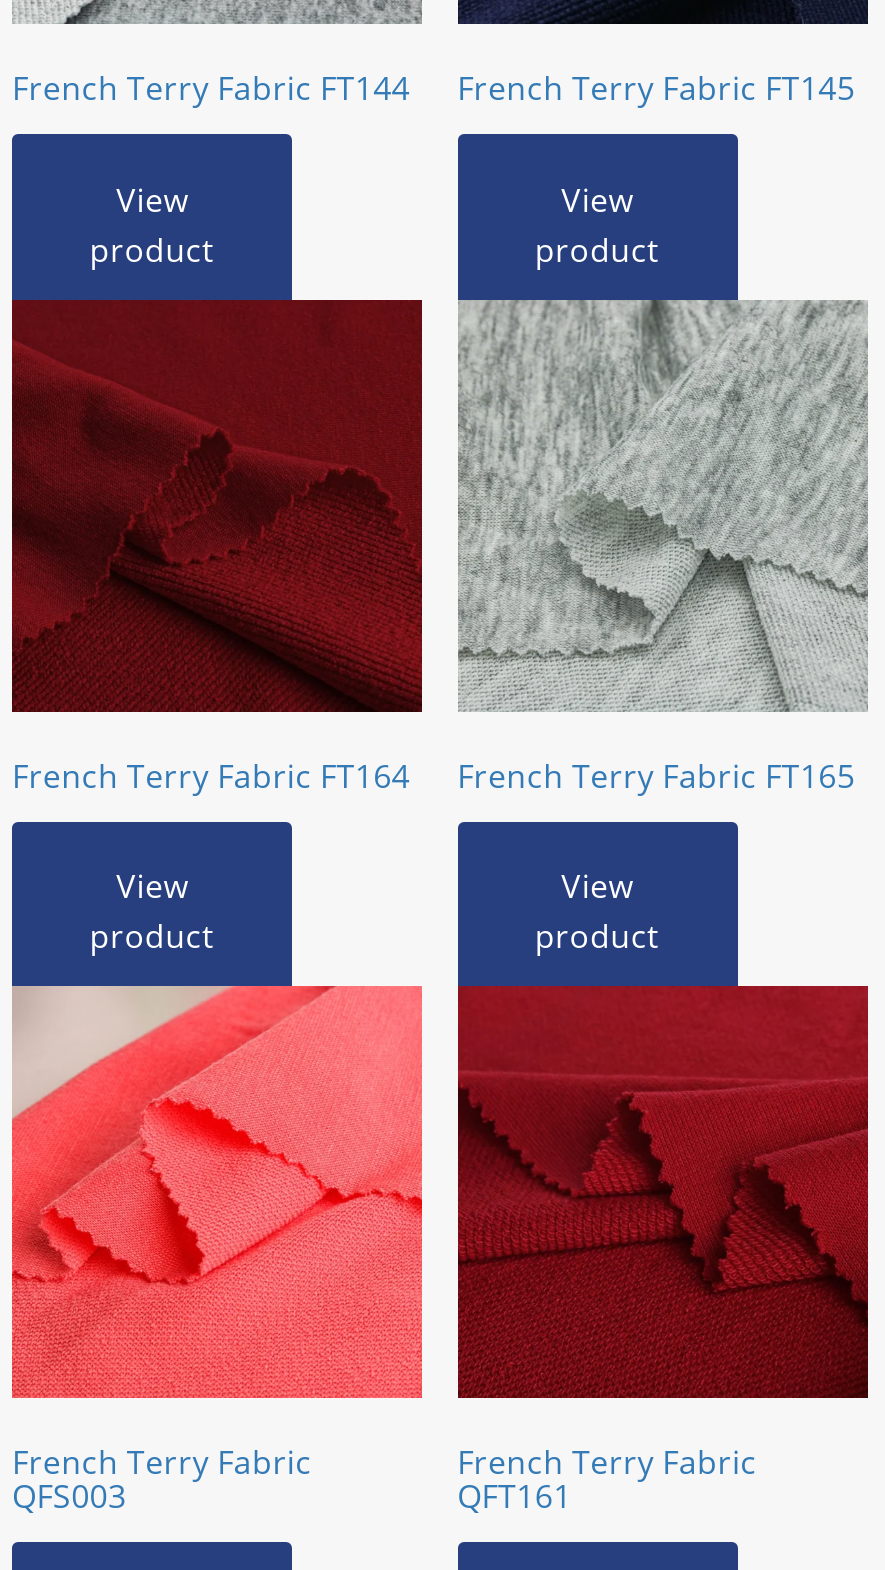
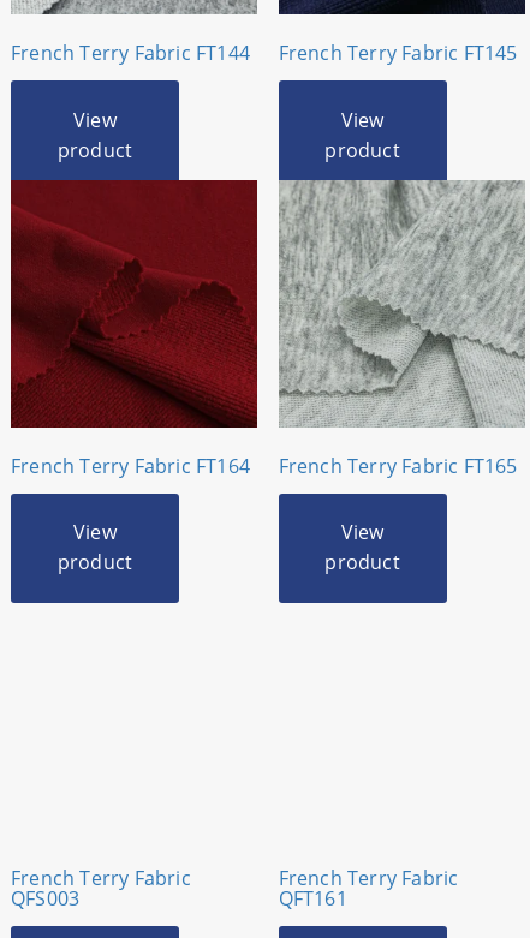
- [image]

- [image]
